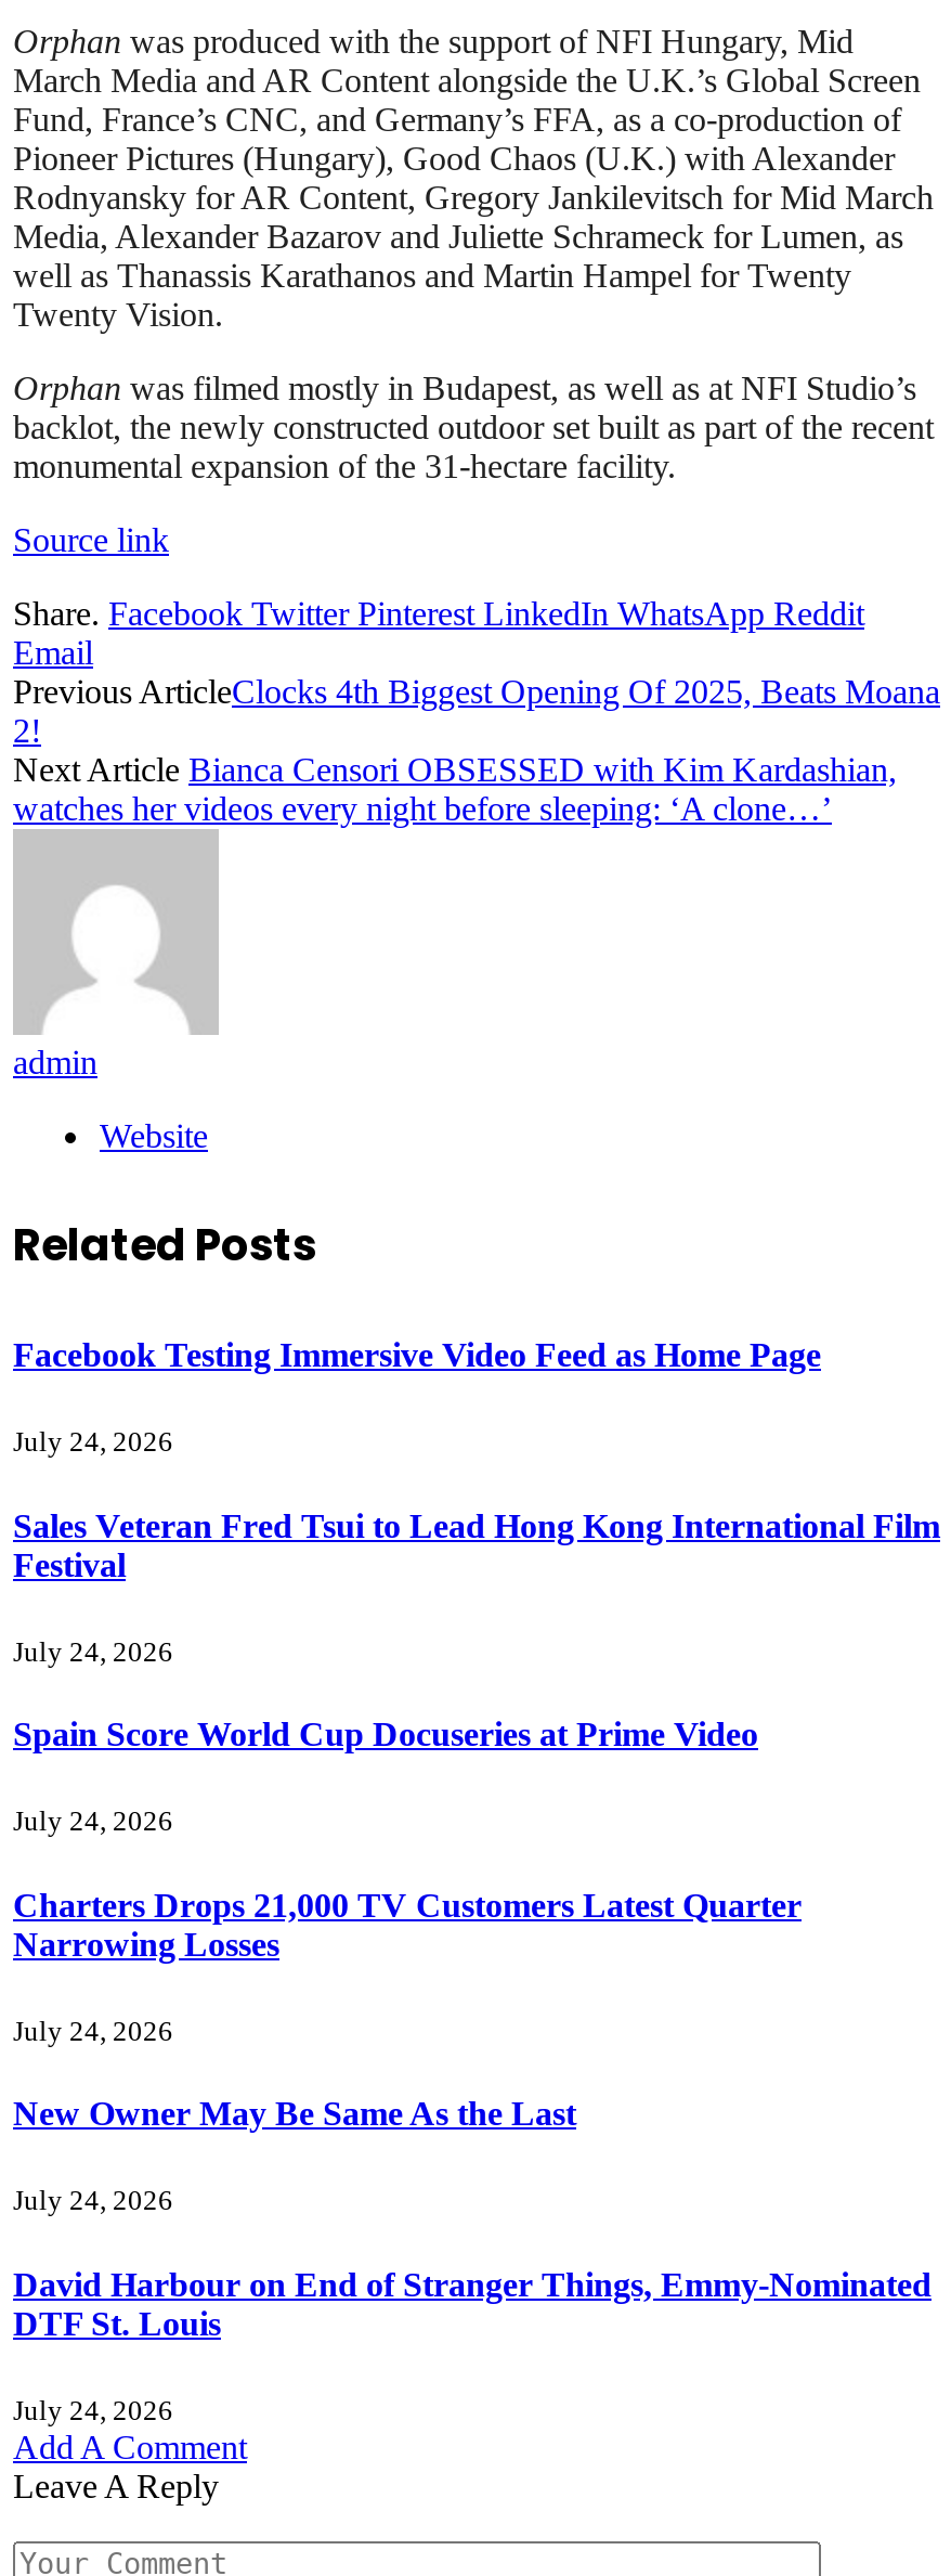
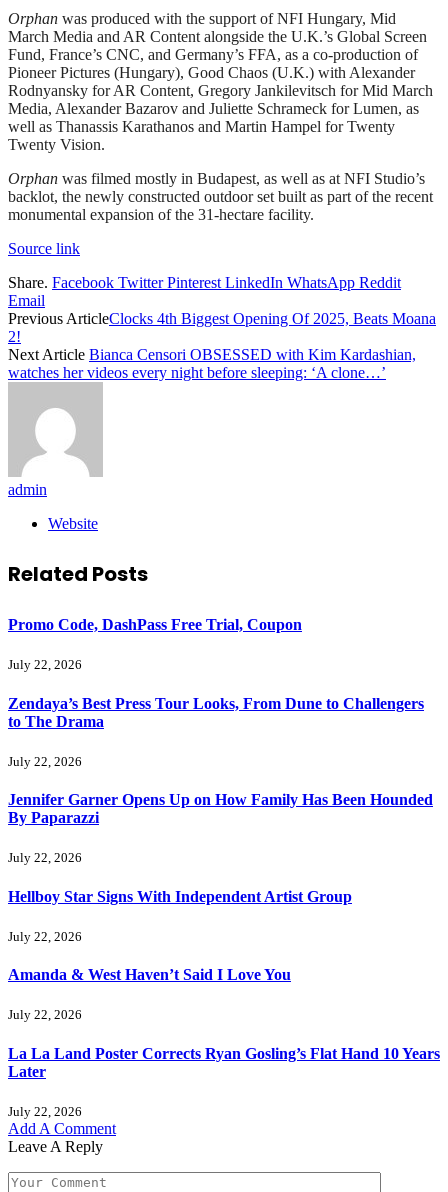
- Facebook Testing Immersive Video Feed as Home Page
+ Promo Code, DashPass Free Trial, Coupon

- July 24, 2026
+ July 22, 2026

- Sales Veteran Fred Tsui to Lead Hong Kong International Film
- Festival
+ Zendaya’s Best Press Tour Looks, From Dune to Challengers
+ to The Drama

- July 24, 2026
+ July 22, 2026

- Spain Score World Cup Docuseries at Prime Video
+ Jennifer Garner Opens Up on How Family Has Been Hounded
+ By Paparazzi

- July 24, 2026
+ July 22, 2026

- Charters Drops 21,000 TV Customers Latest Quarter
- Narrowing Losses
+ Hellboy Star Signs With Independent Artist Group

- July 24, 2026
+ July 22, 2026

- New Owner May Be Same As the Last
+ Amanda & West Haven’t Said I Love You

- July 24, 2026
+ July 22, 2026

- David Harbour on End of Stranger Things, Emmy-Nominated
- DTF St. Louis
+ La La Land Poster Corrects Ryan Gosling’s Flat Hand 10 Years
+ Later

- July 24, 2026
+ July 22, 2026
